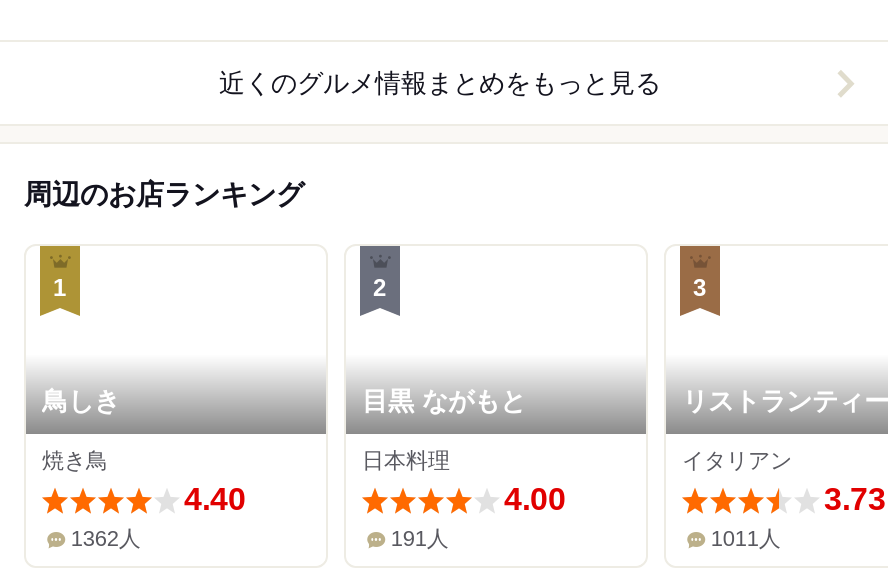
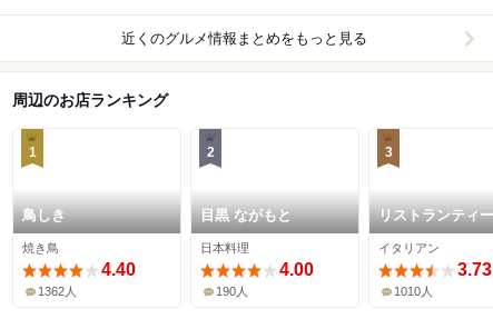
- 191人
+ 190人

- 1011人
+ 1010人
